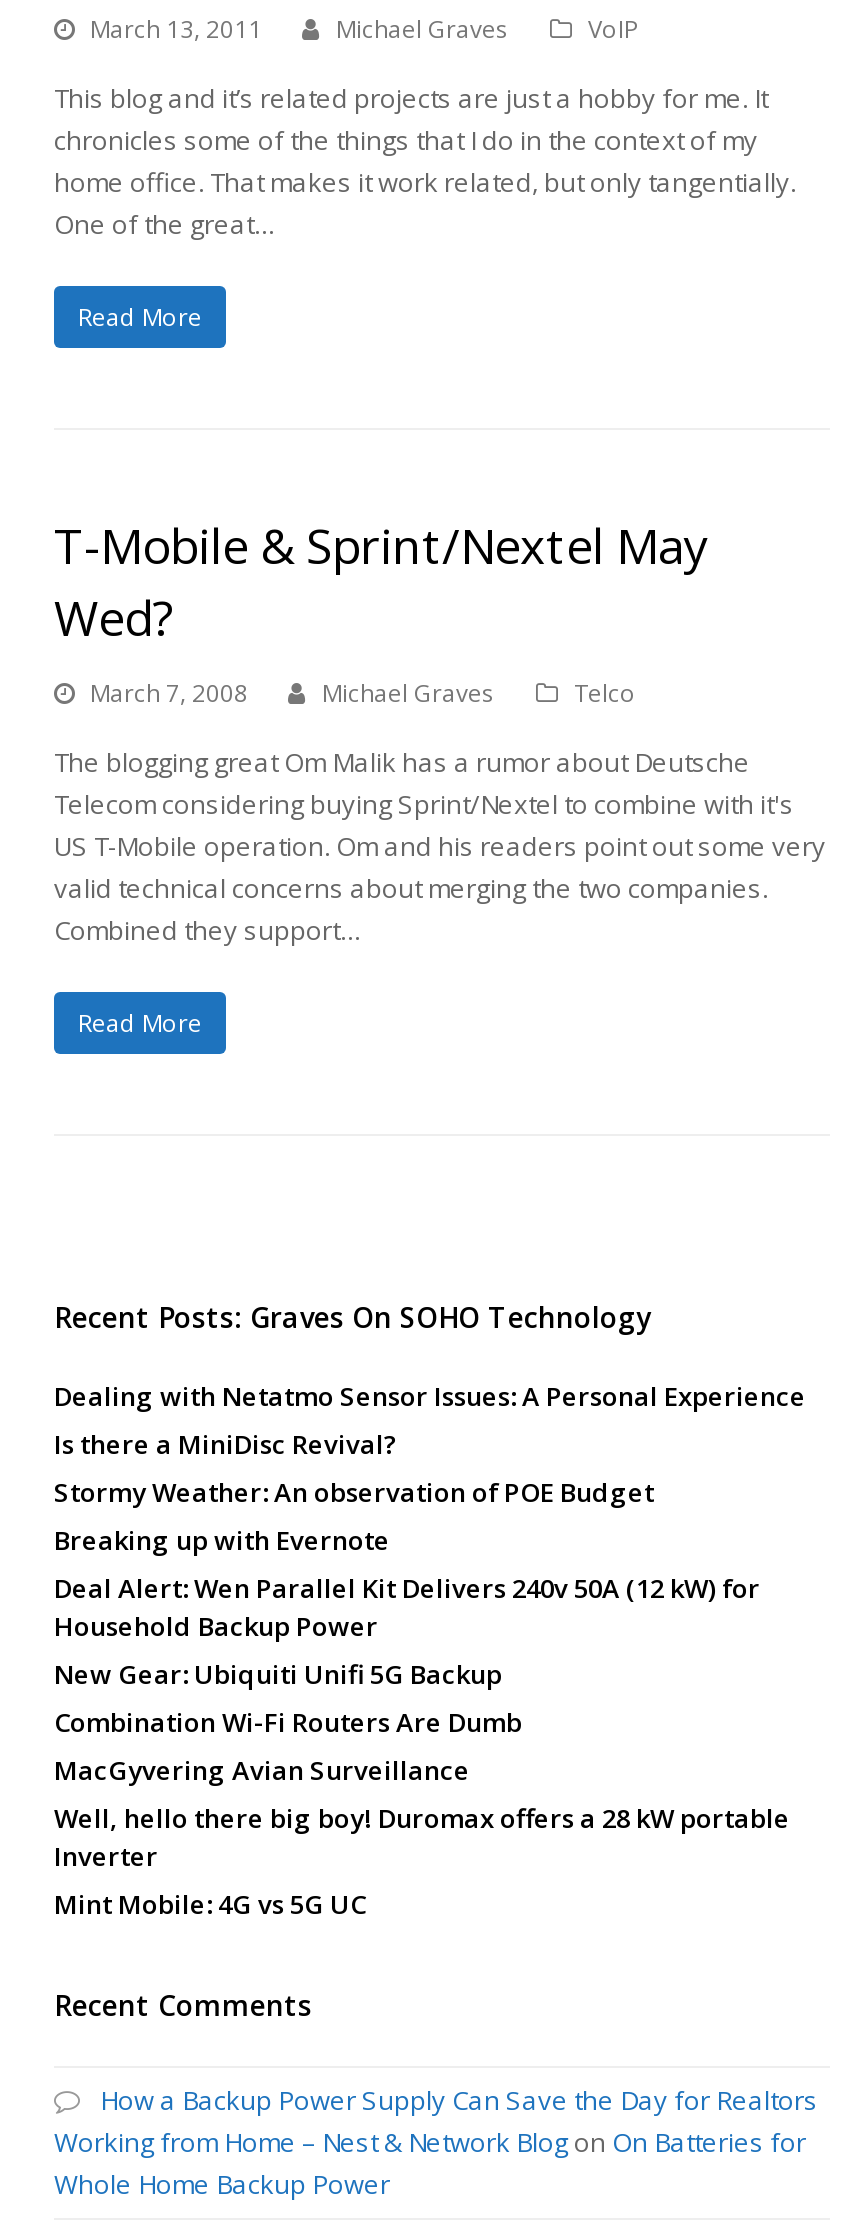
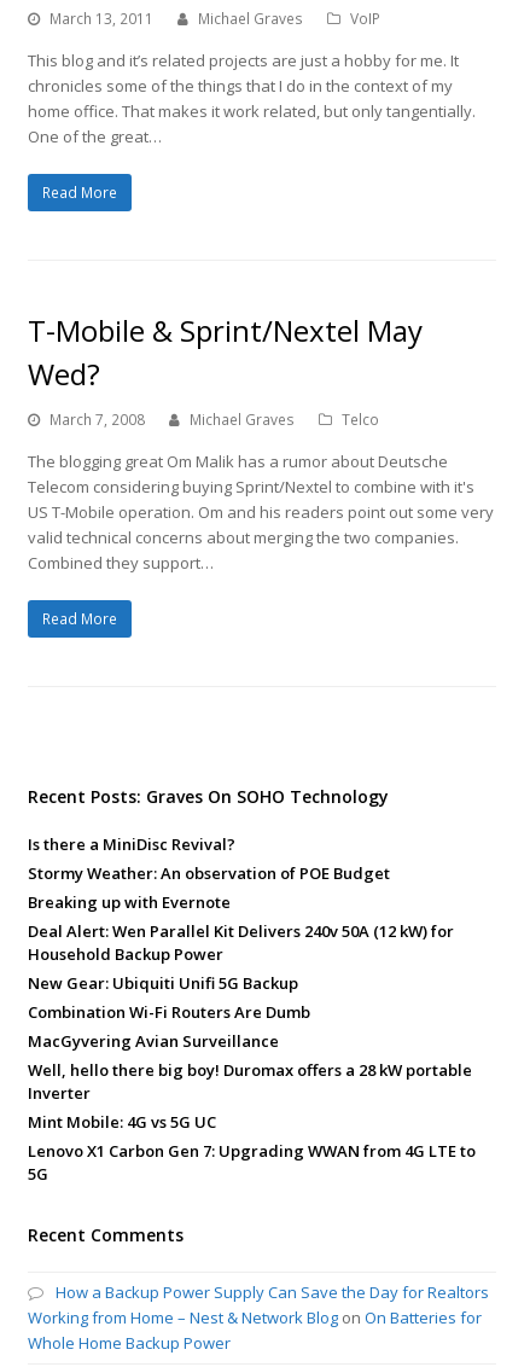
- Dealing with Netatmo Sensor Issues: A Personal Experience

moved up: Is there a MiniDisc Revival? | Stormy Weather: An observation of POE Budget | Breaking up with Evernote | ... | Inverter | Mint Mobile: 4G vs 5G UC

+ Lenovo X1 Carbon Gen 7: Upgrading WWAN from 4G LTE to
+ 5G
